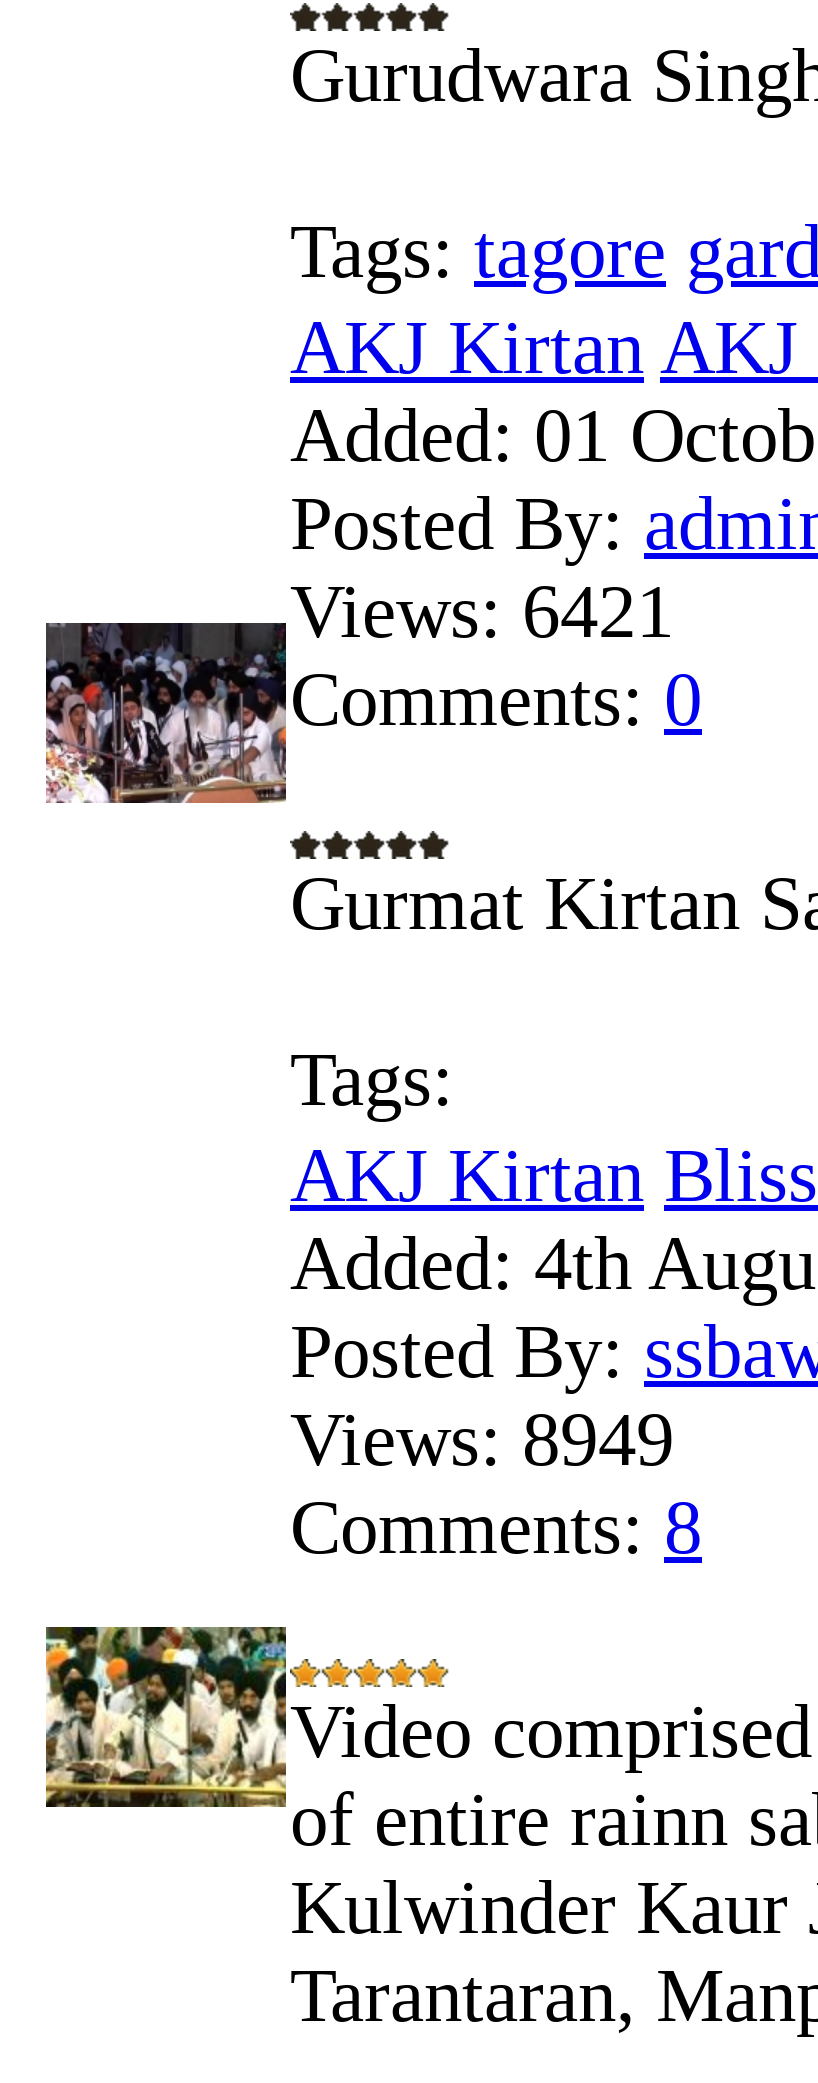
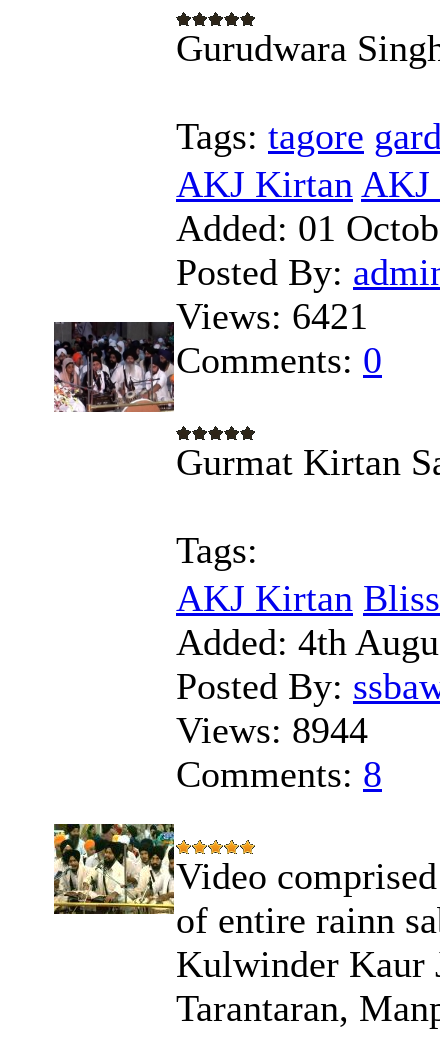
- Views: 8949
+ Views: 8944
